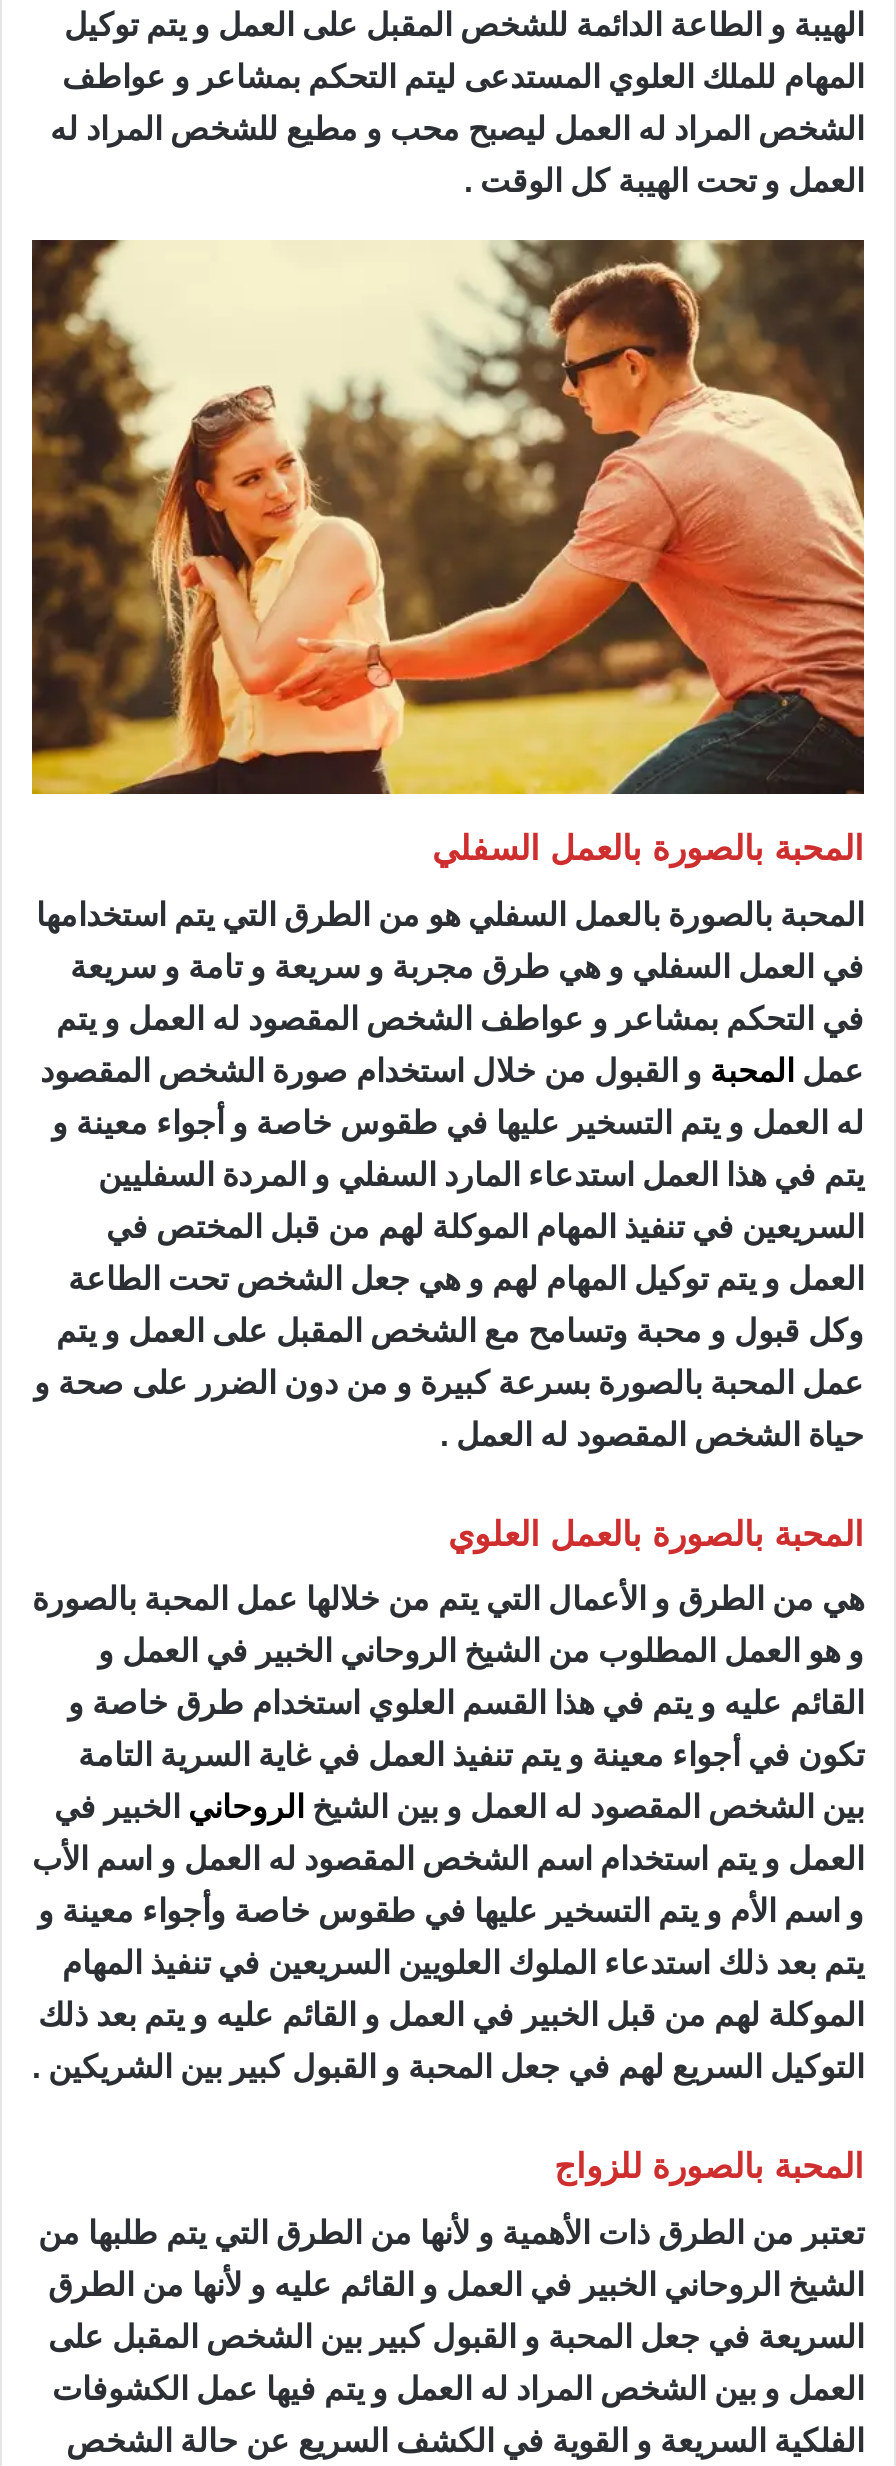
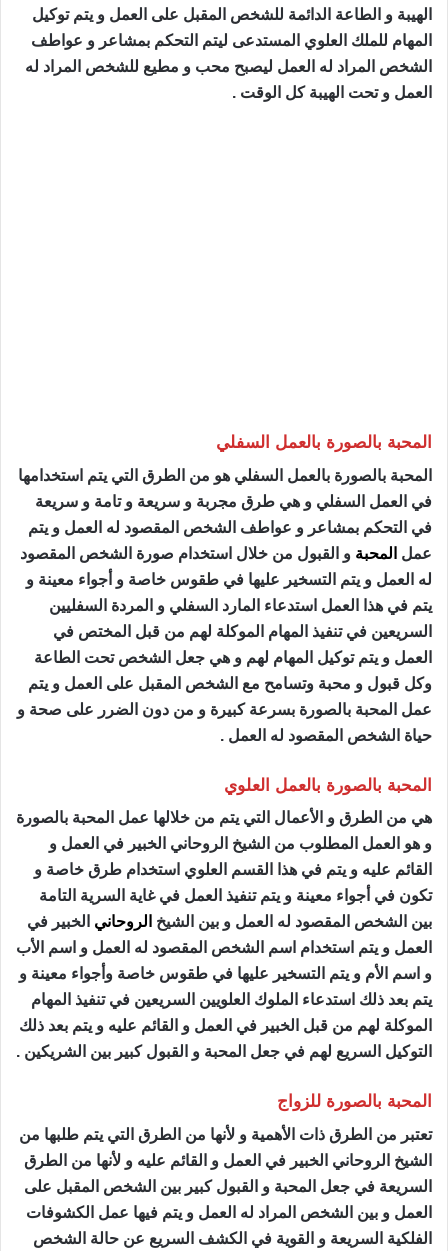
- [image]
